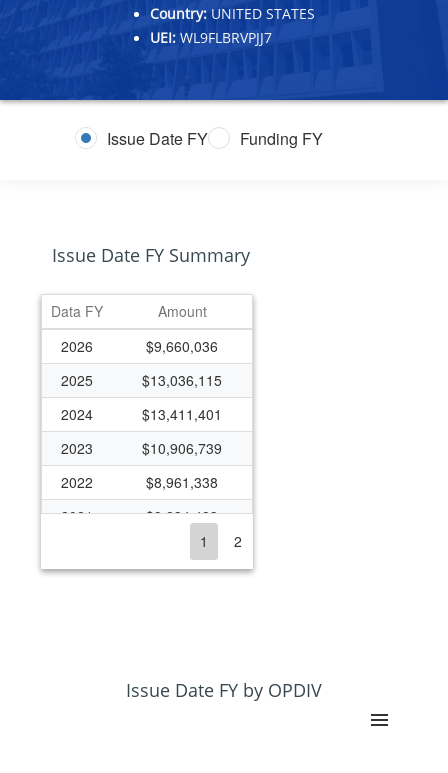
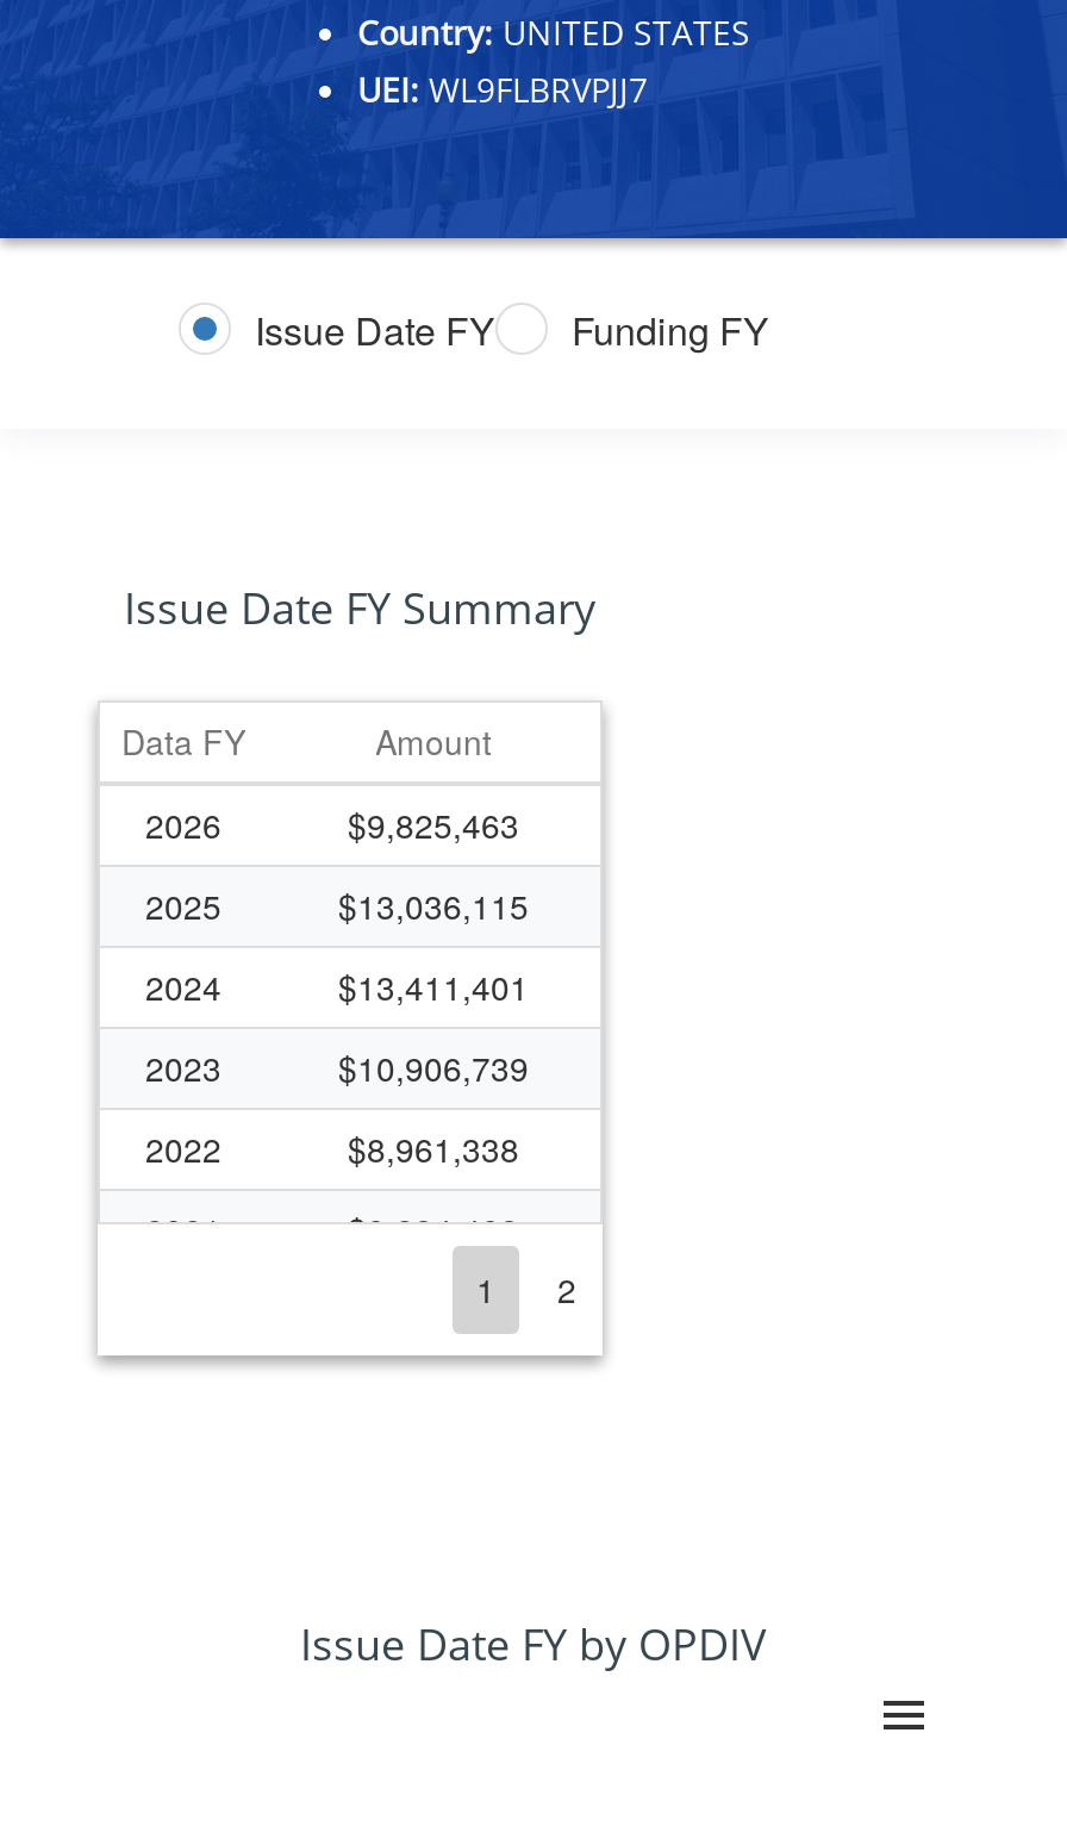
- $9,660,036
+ $9,825,463
